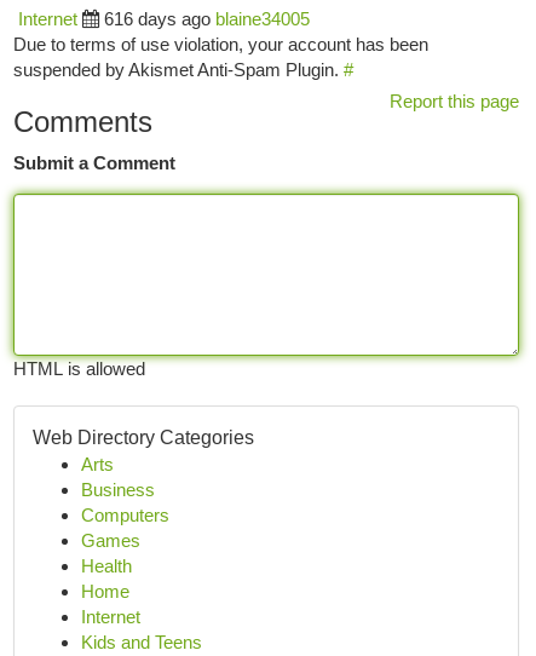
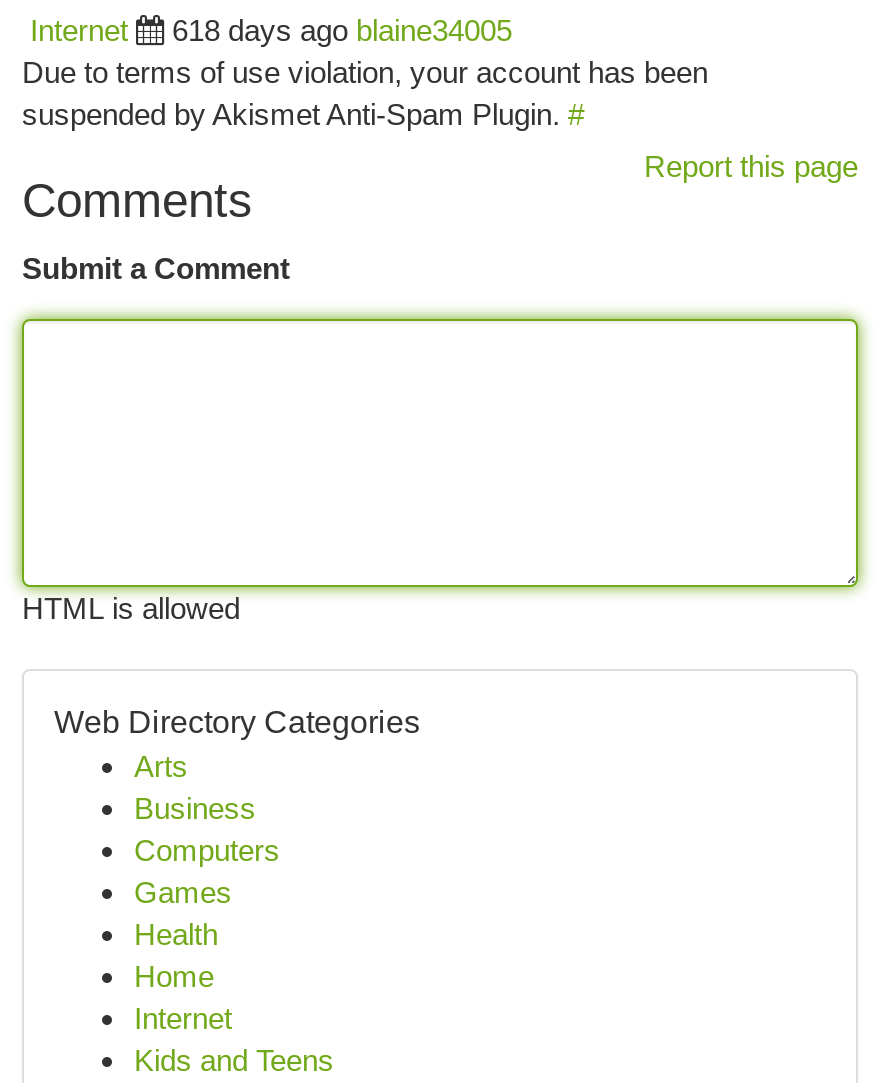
- 616 days ago blaine34005
+ 618 days ago blaine34005
